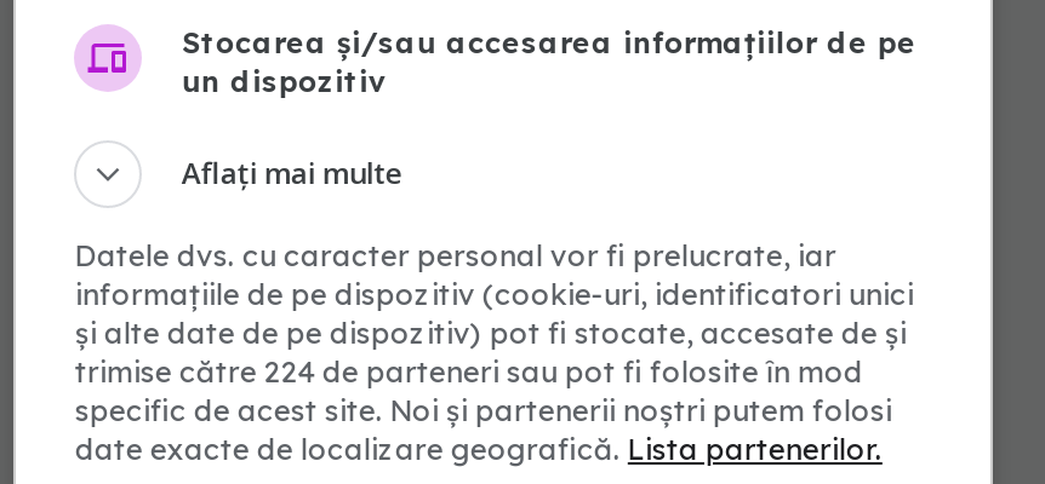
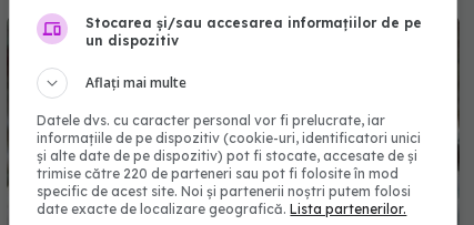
- trimise către 224 de parteneri sau pot fi folosite în mod
+ trimise către 220 de parteneri sau pot fi folosite în mod
